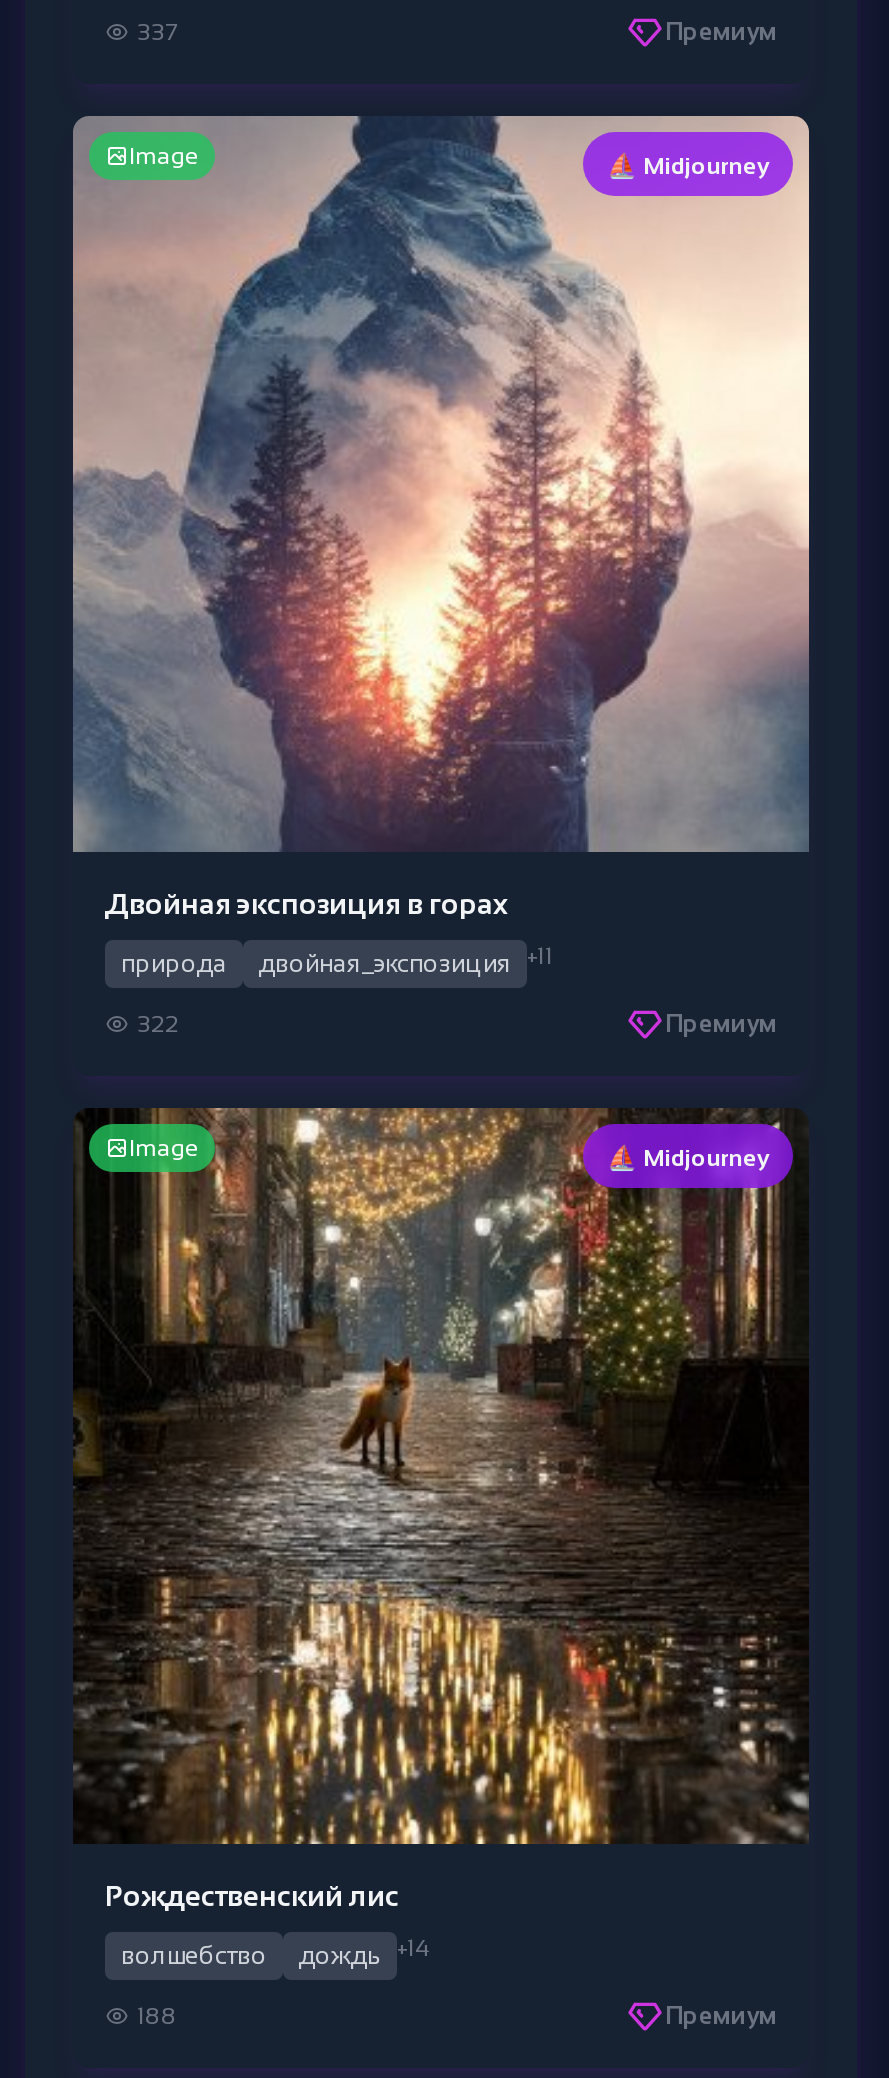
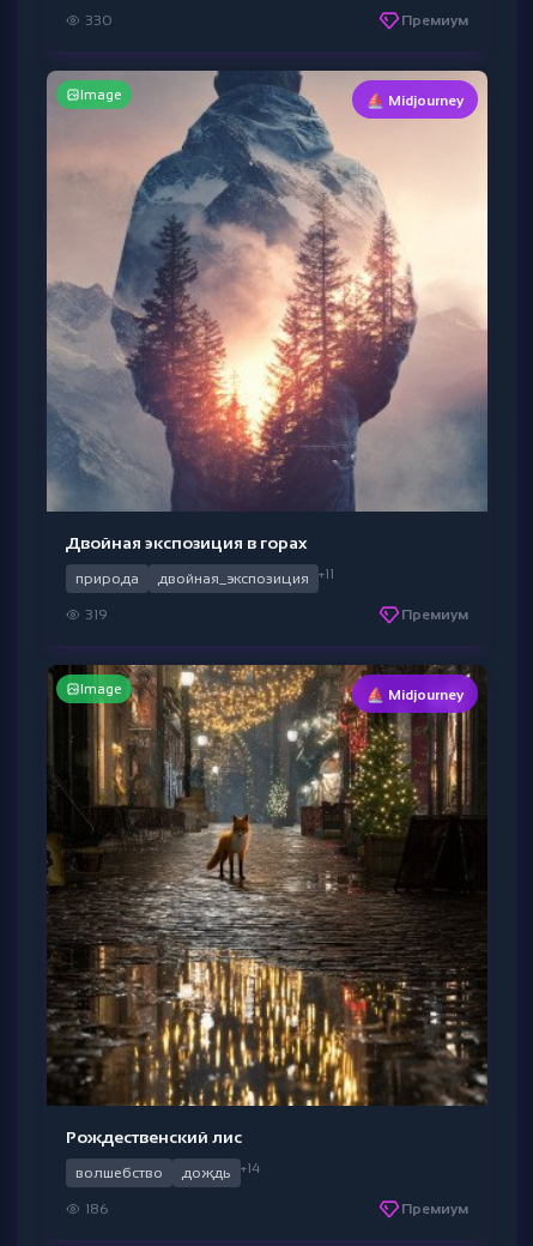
- 337
+ 330

- 322
+ 319

- 188
+ 186
